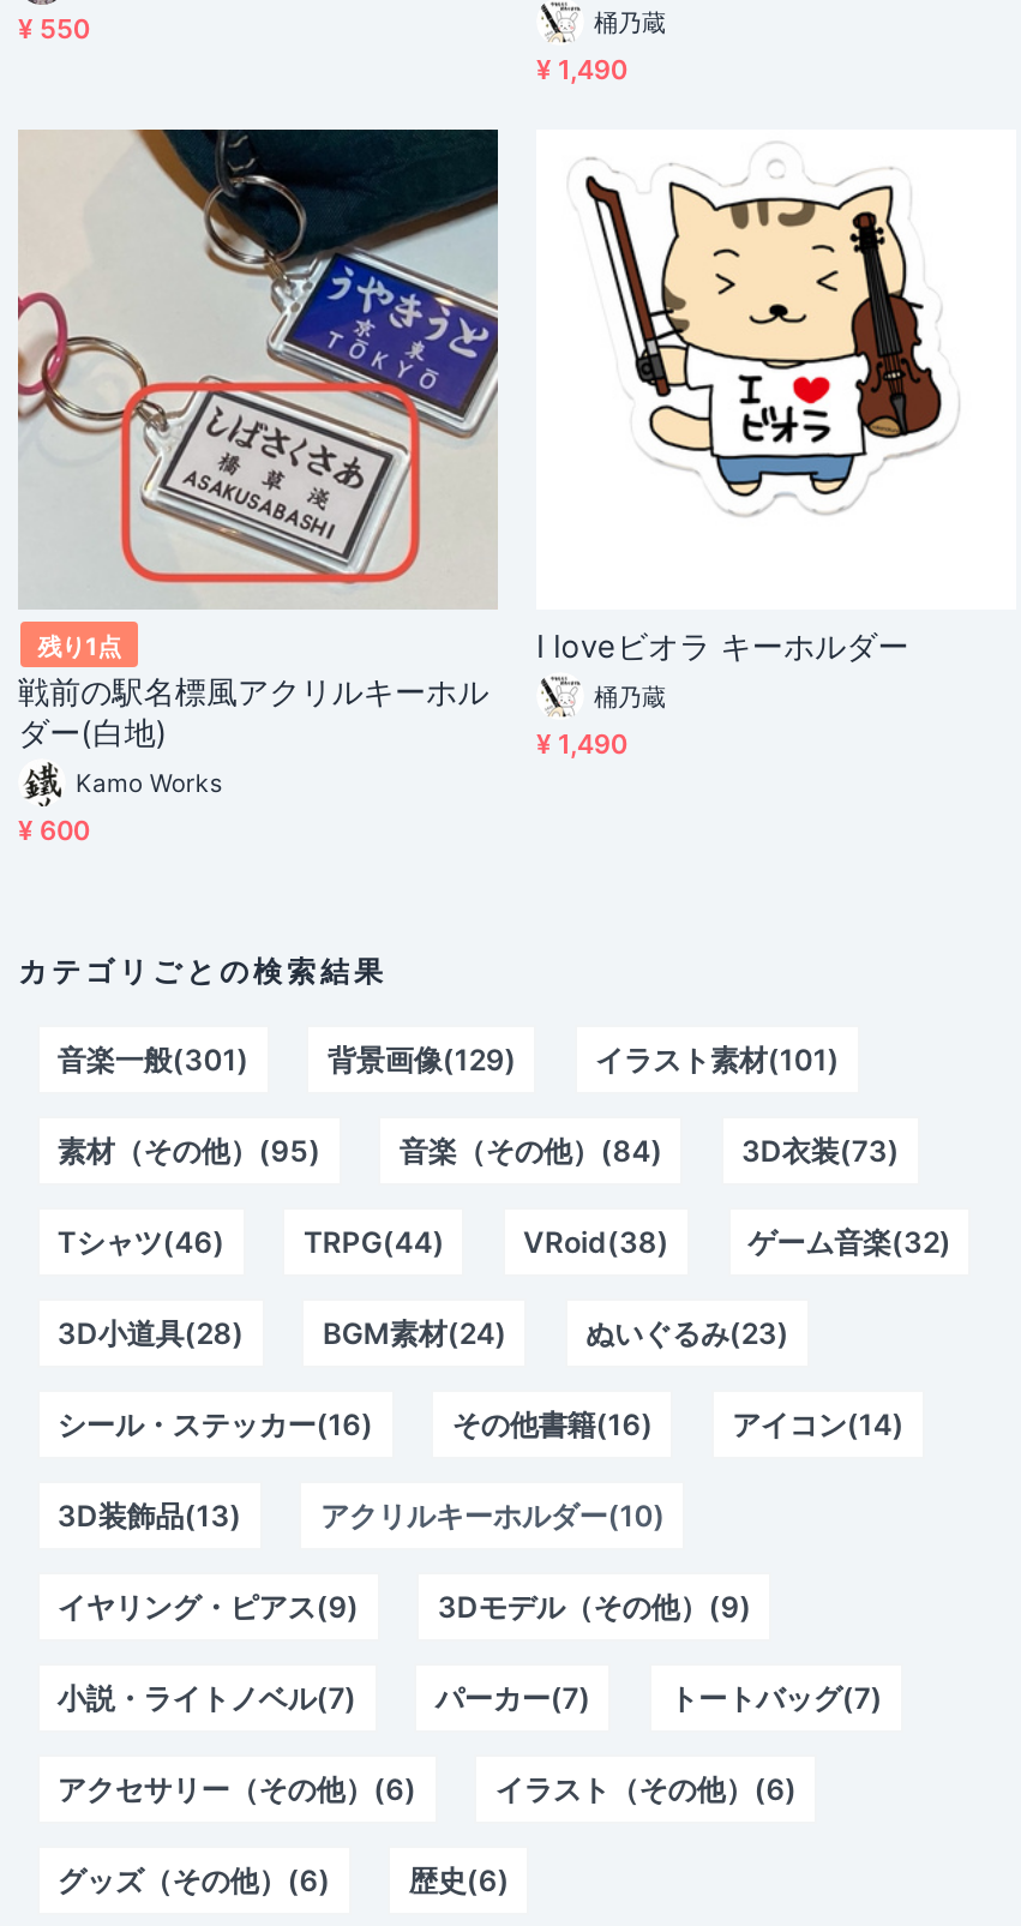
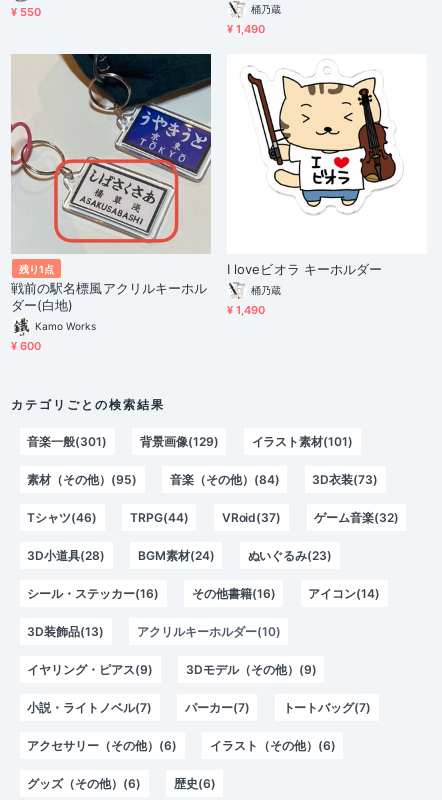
- VRoid(38)
+ VRoid(37)
